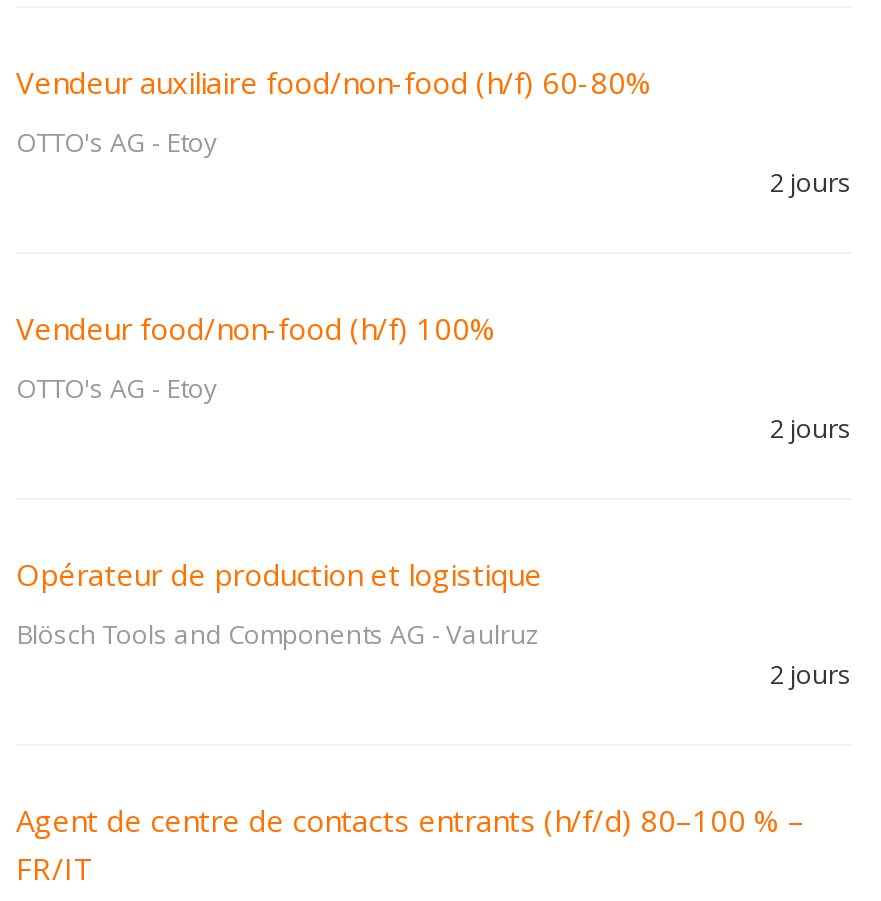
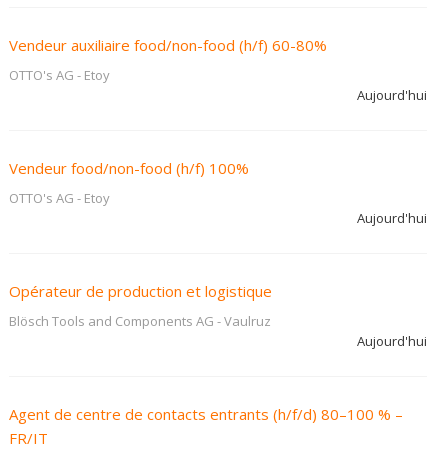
- 2 jours
+ Aujourd'hui

- 2 jours
+ Aujourd'hui

- 2 jours
+ Aujourd'hui
